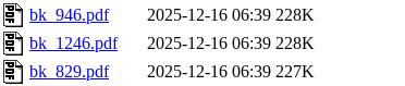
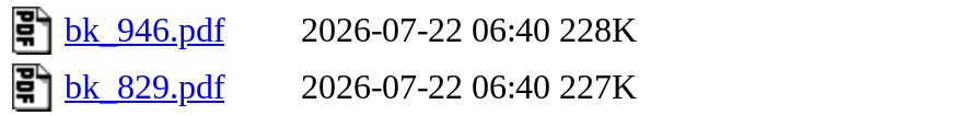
- 2025-12-16 06:39 228K
- bk_1246.pdf
- 2025-12-16 06:39 228K
+ 2026-07-22 06:40 228K

- 2025-12-16 06:39 227K
+ 2026-07-22 06:40 227K
